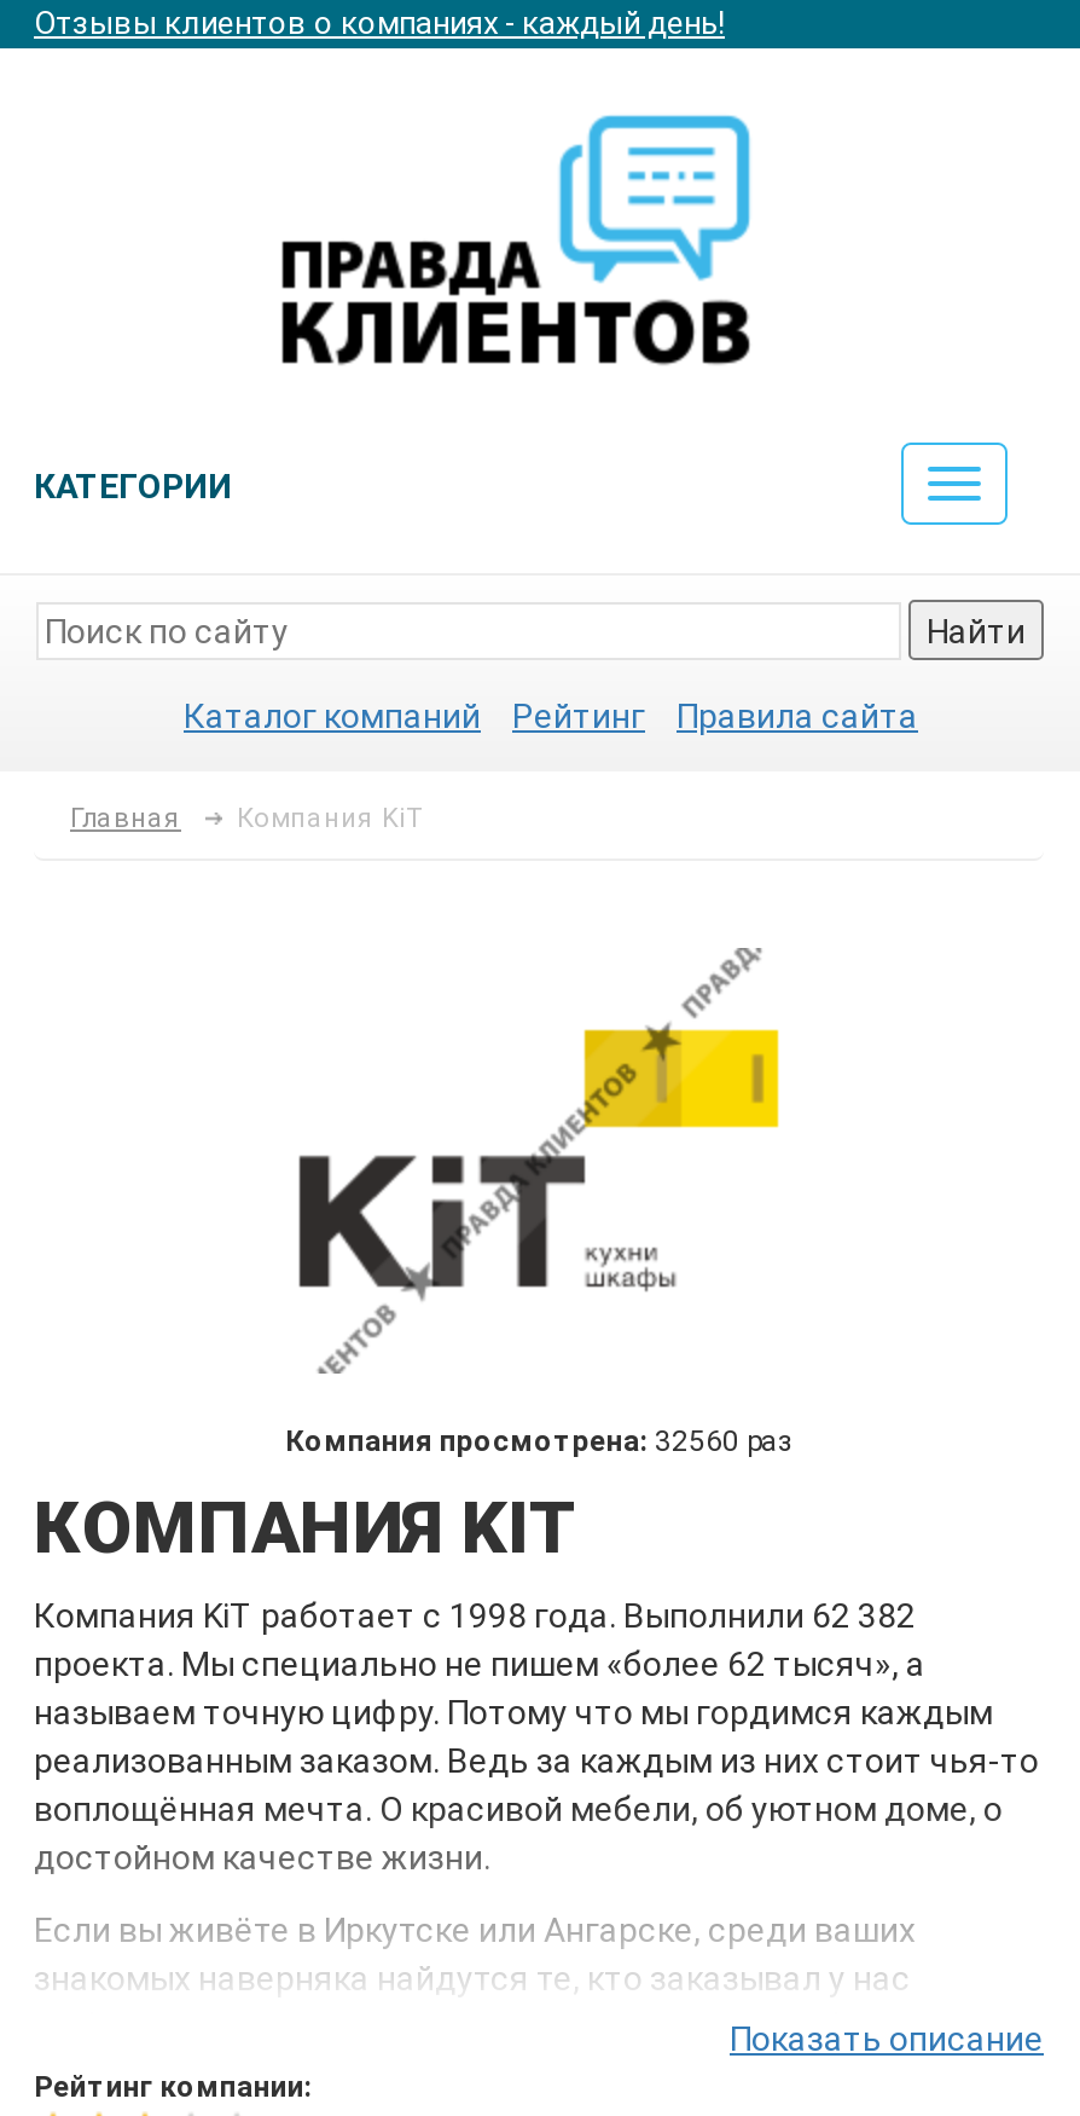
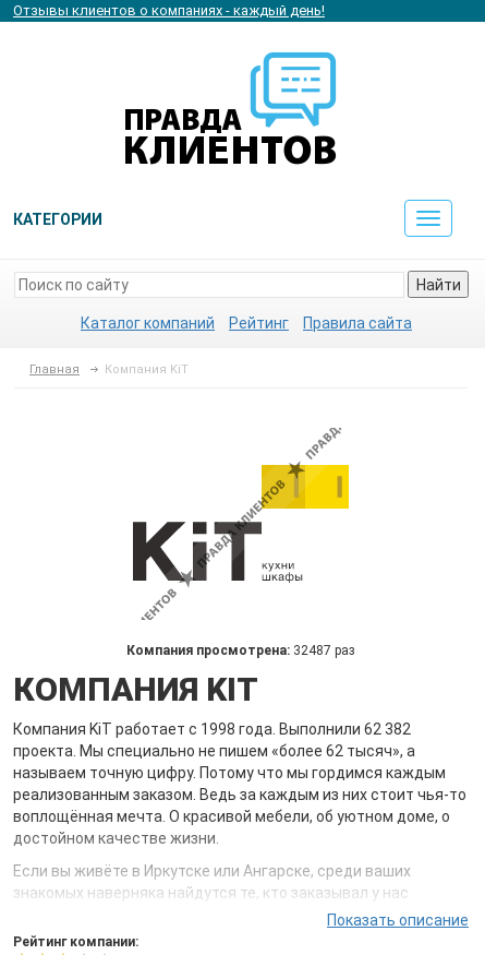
- Компания просмотрена: 32560 раз
+ Компания просмотрена: 32487 раз
